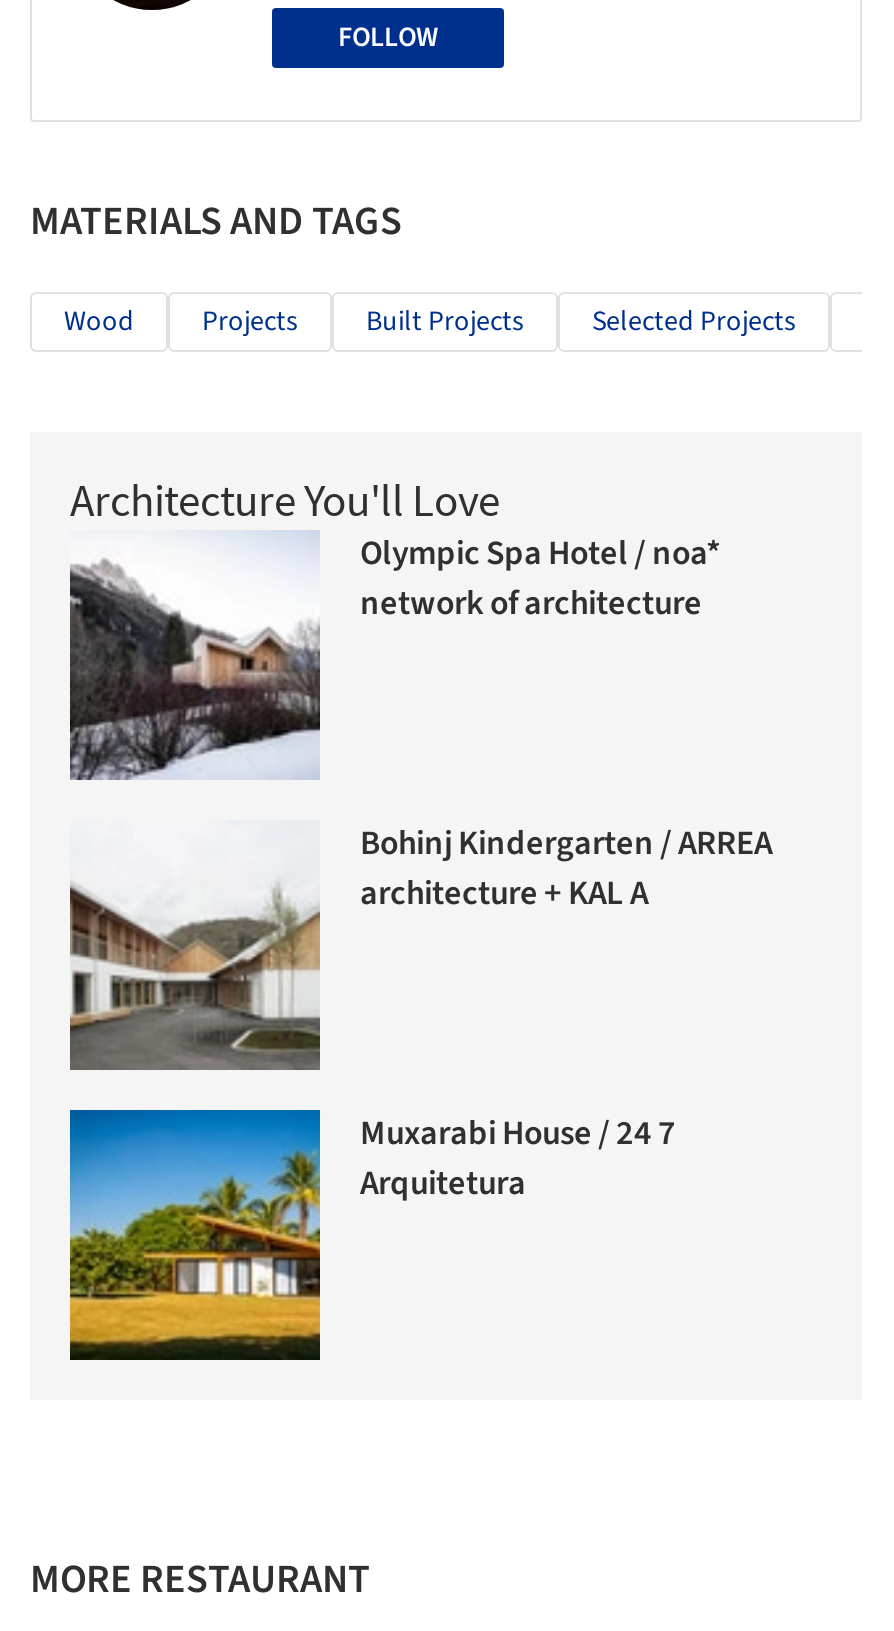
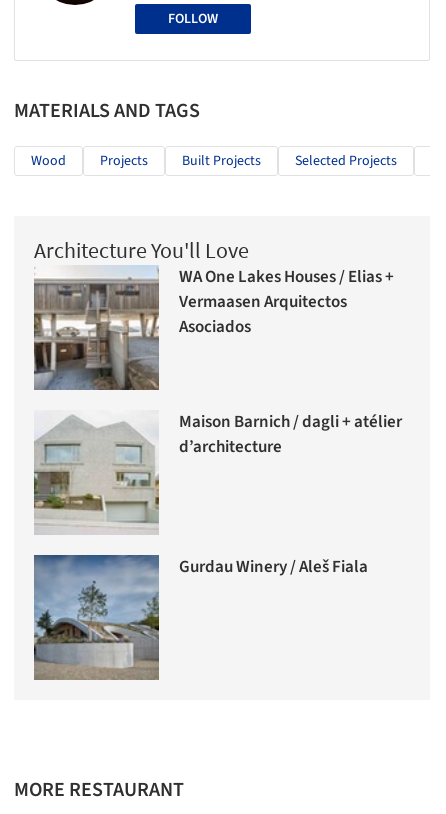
- [image]
- Olympic Spa Hotel / noa*
- network of architecture
+ [image]
+ WA One Lakes Houses / Elias +
+ Vermaasen Arquitectos
+ Asociados

- [image]
- Bohinj Kindergarten / ARREA
- architecture + KAL A
+ [image]
+ Maison Barnich / dagli + atélier
+ d’architecture

- [image]
- Muxarabi House / 24 7
- Arquitetura
+ [image]
+ Gurdau Winery / Aleš Fiala
